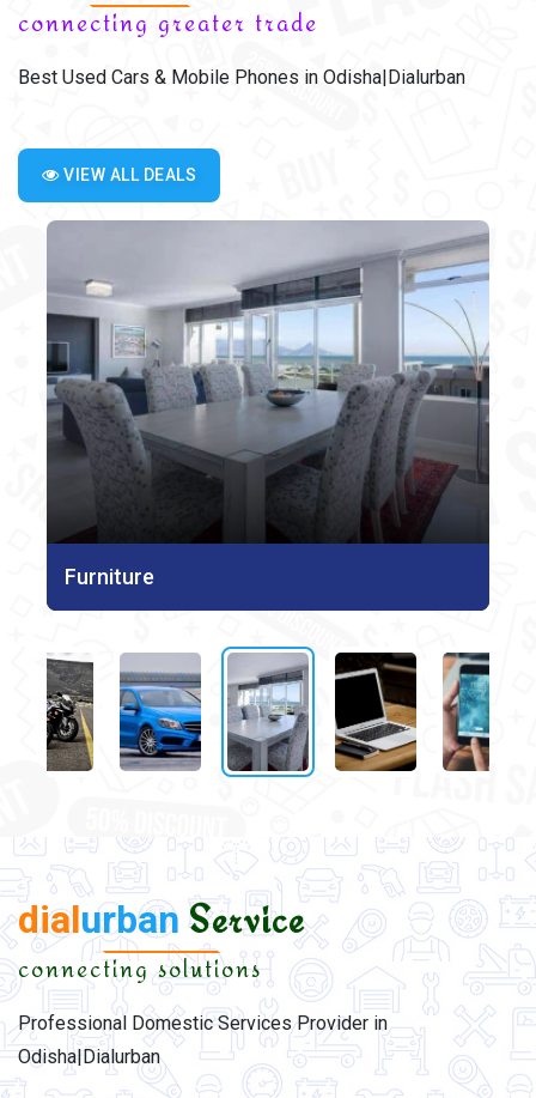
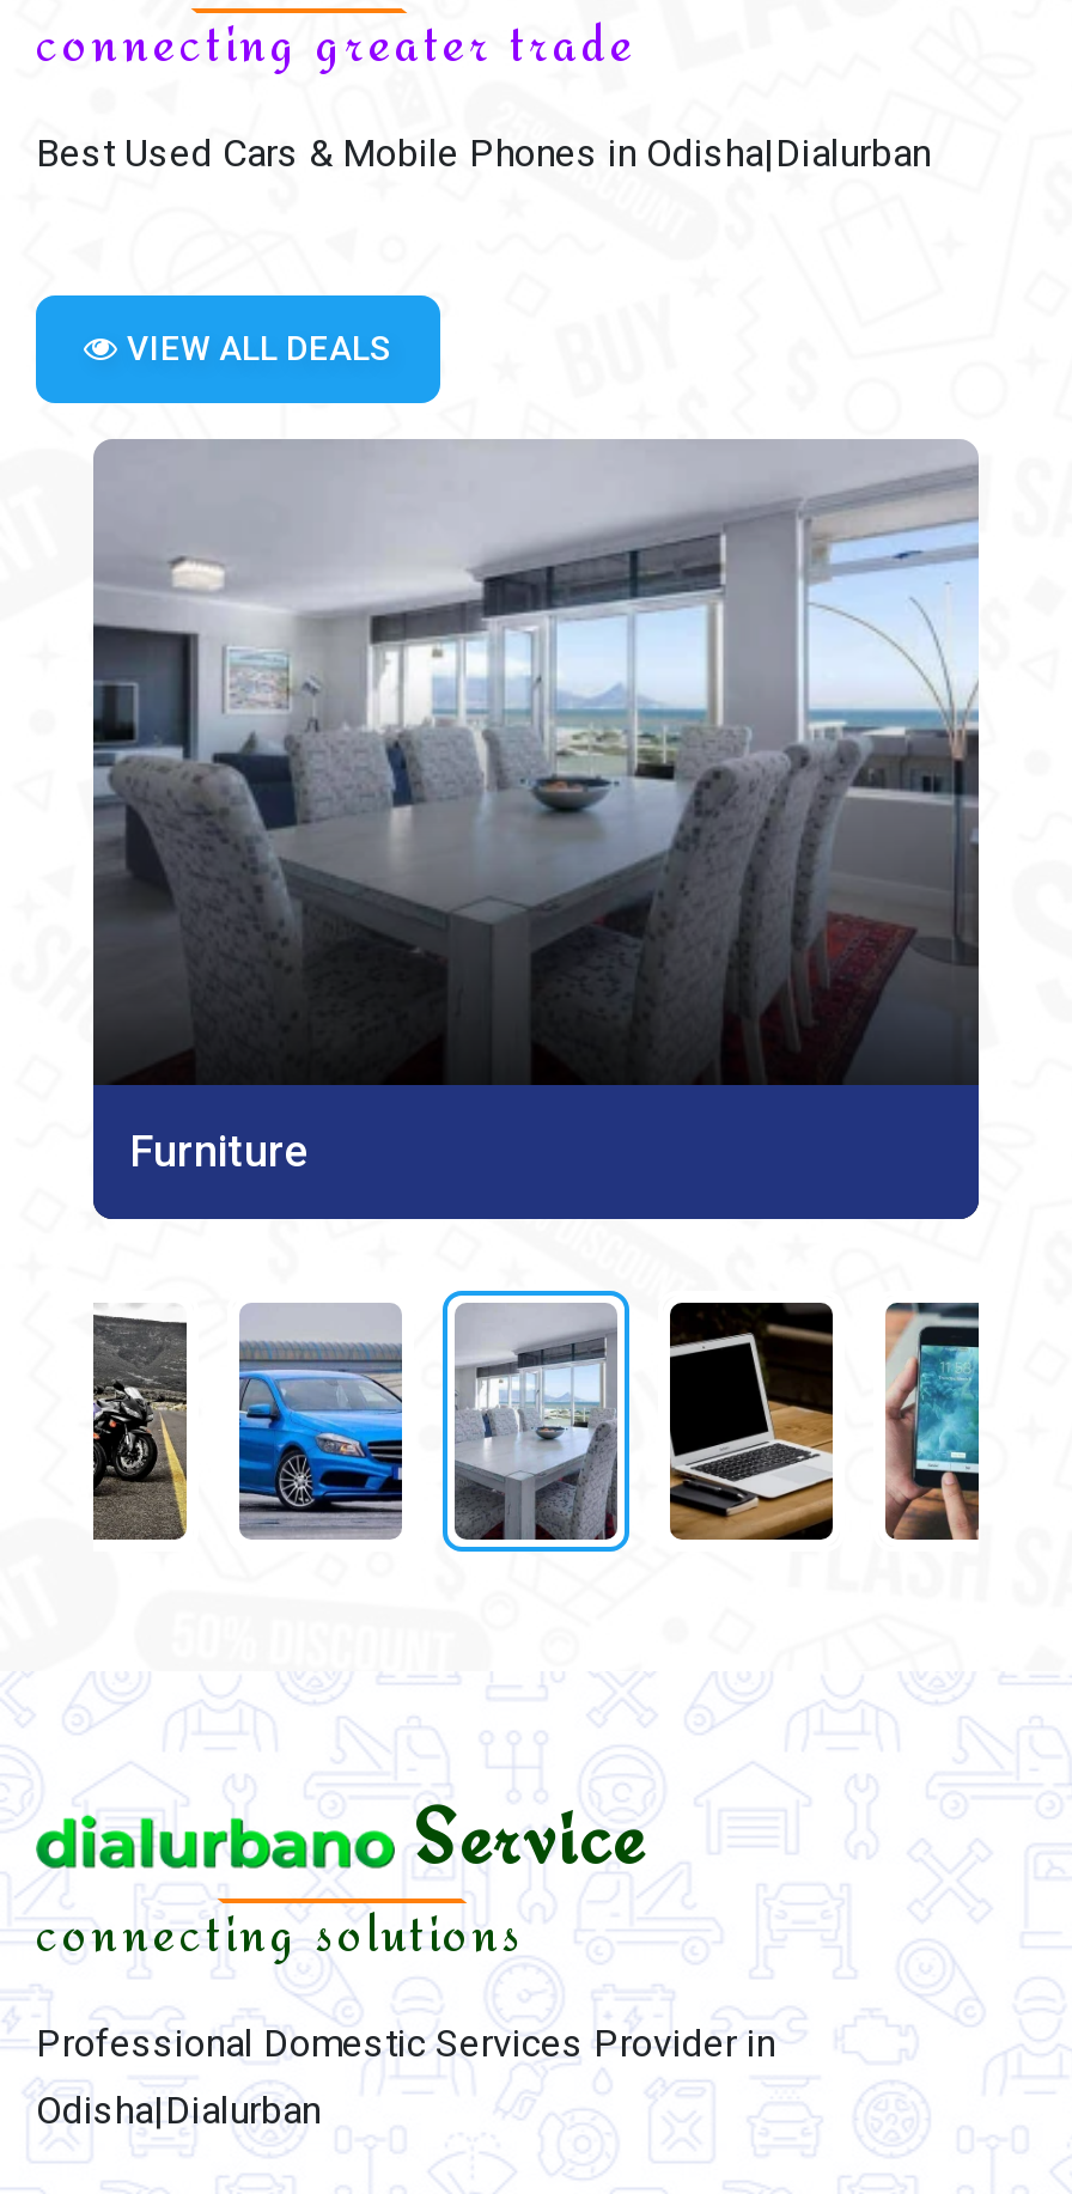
- dialurban Service
+ Service
